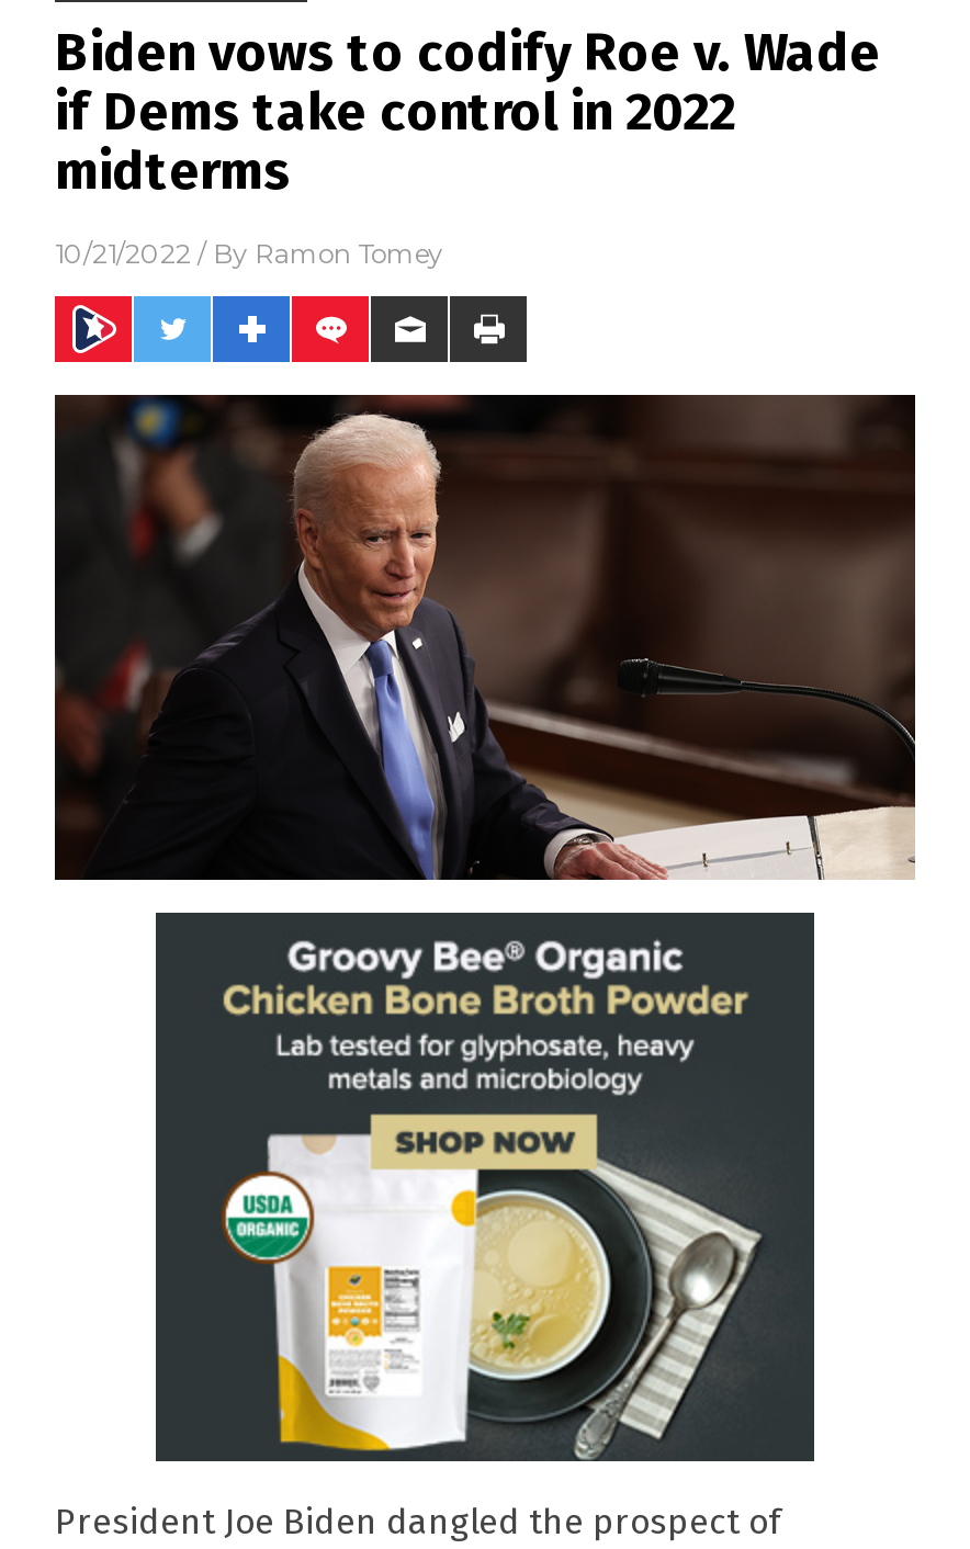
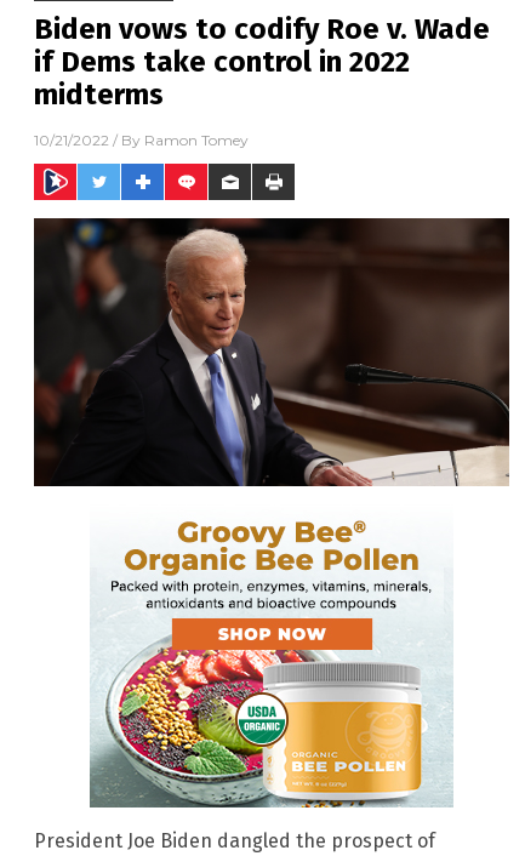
- [image]
+ [image]
